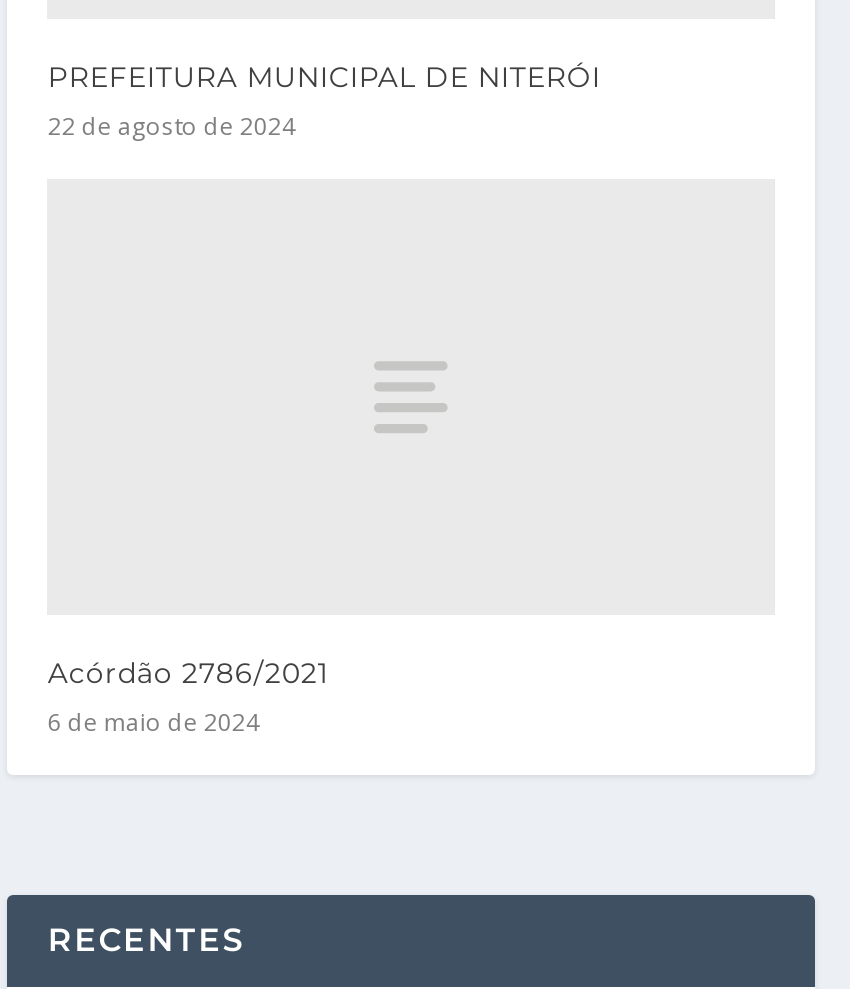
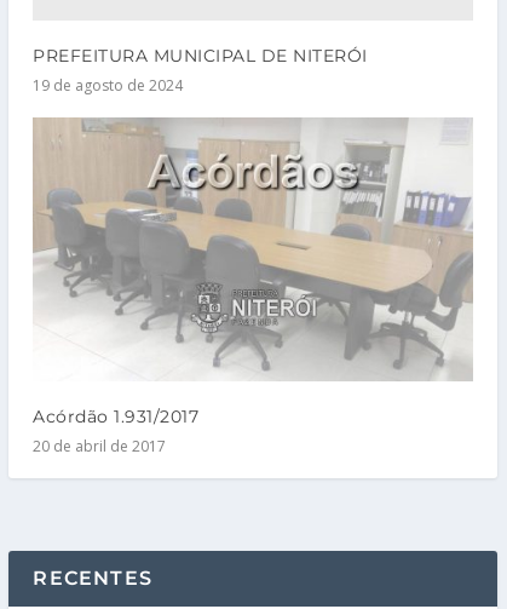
+ [image]

- 22 de agosto de 2024
+ 19 de agosto de 2024

- Acórdão 2786/2021
+ Acórdão 1.931/2017

- 6 de maio de 2024
+ 20 de abril de 2017
